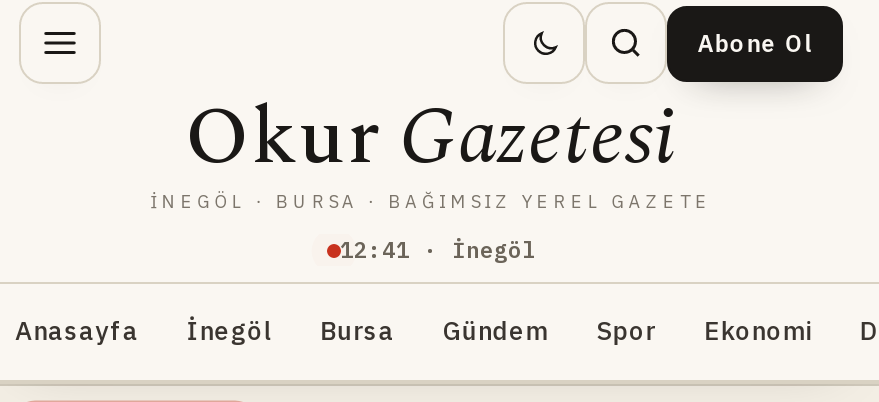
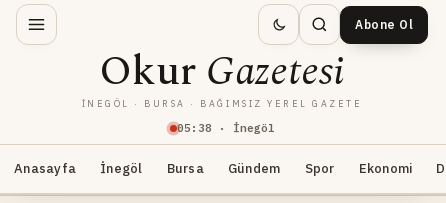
- 12: 41 · İnegöl
+ 05: 38 · İnegöl
